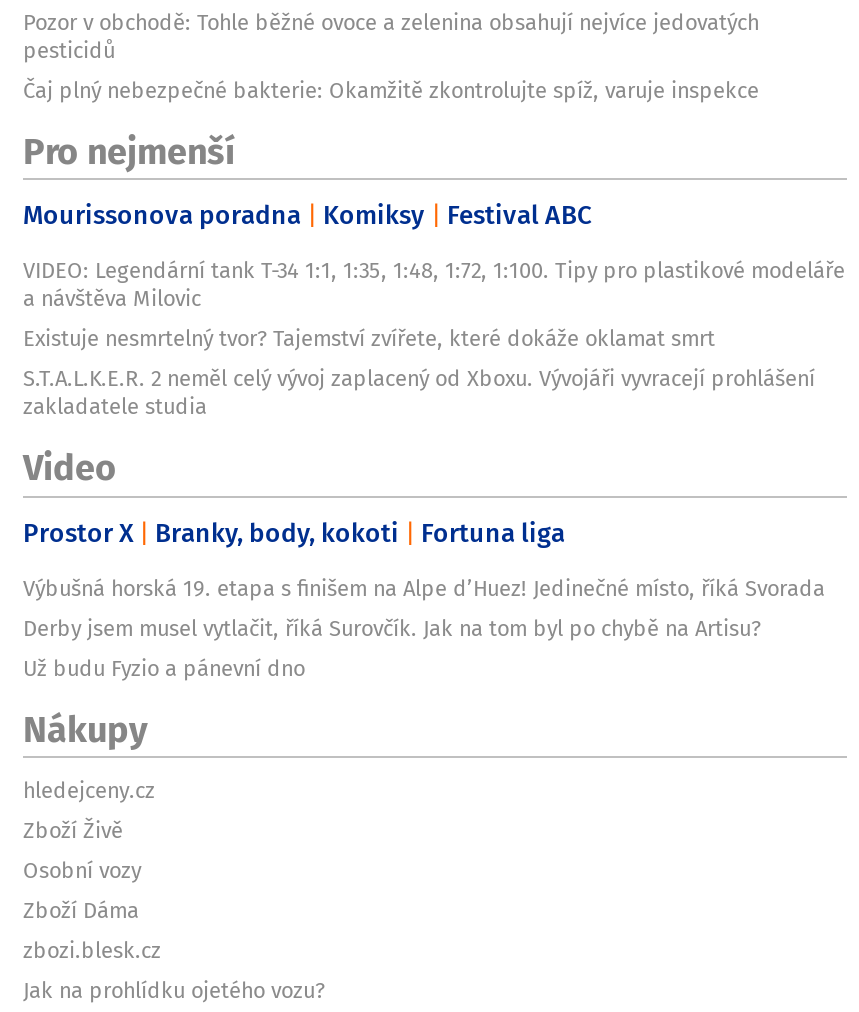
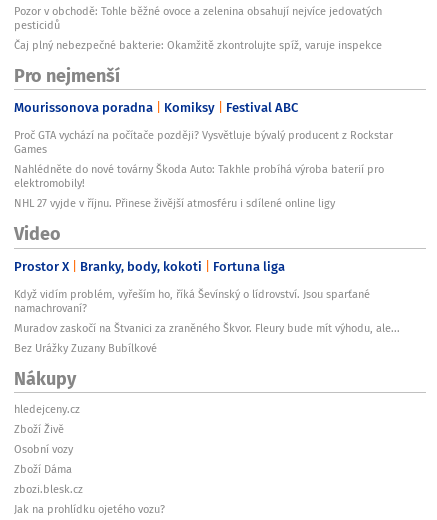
- VIDEO: Legendární tank T-34 1:1, 1:35, 1:48, 1:72, 1:100. Tipy pro plastikové modeláře
- a návštěva Milovic
- Existuje nesmrtelný tvor? Tajemství zvířete, které dokáže oklamat smrt
- S.T.A.L.K.E.R. 2 neměl celý vývoj zaplacený od Xboxu. Vývojáři vyvracejí prohlášení
- zakladatele studia
+ Proč GTA vychází na počítače později? Vysvětluje bývalý producent z Rockstar
+ Games
+ Nahlédněte do nové továrny Škoda Auto: Takhle probíhá výroba baterií pro
+ elektromobily!
+ NHL 27 vyjde v říjnu. Přinese živější atmosféru i sdílené online ligy

- Výbušná horská 19. etapa s finišem na Alpe d’Huez! Jedinečné místo, říká Svorada
- Derby jsem musel vytlačit, říká Surovčík. Jak na tom byl po chybě na Artisu?
- Už budu Fyzio a pánevní dno
+ Když vidím problém, vyřeším ho, říká Ševínský o lídrovství. Jsou sparťané
+ namachrovaní?
+ Muradov zaskočí na Štvanici za zraněného Škvor. Fleury bude mít výhodu, ale...
+ Bez Urážky Zuzany Bubílkové
